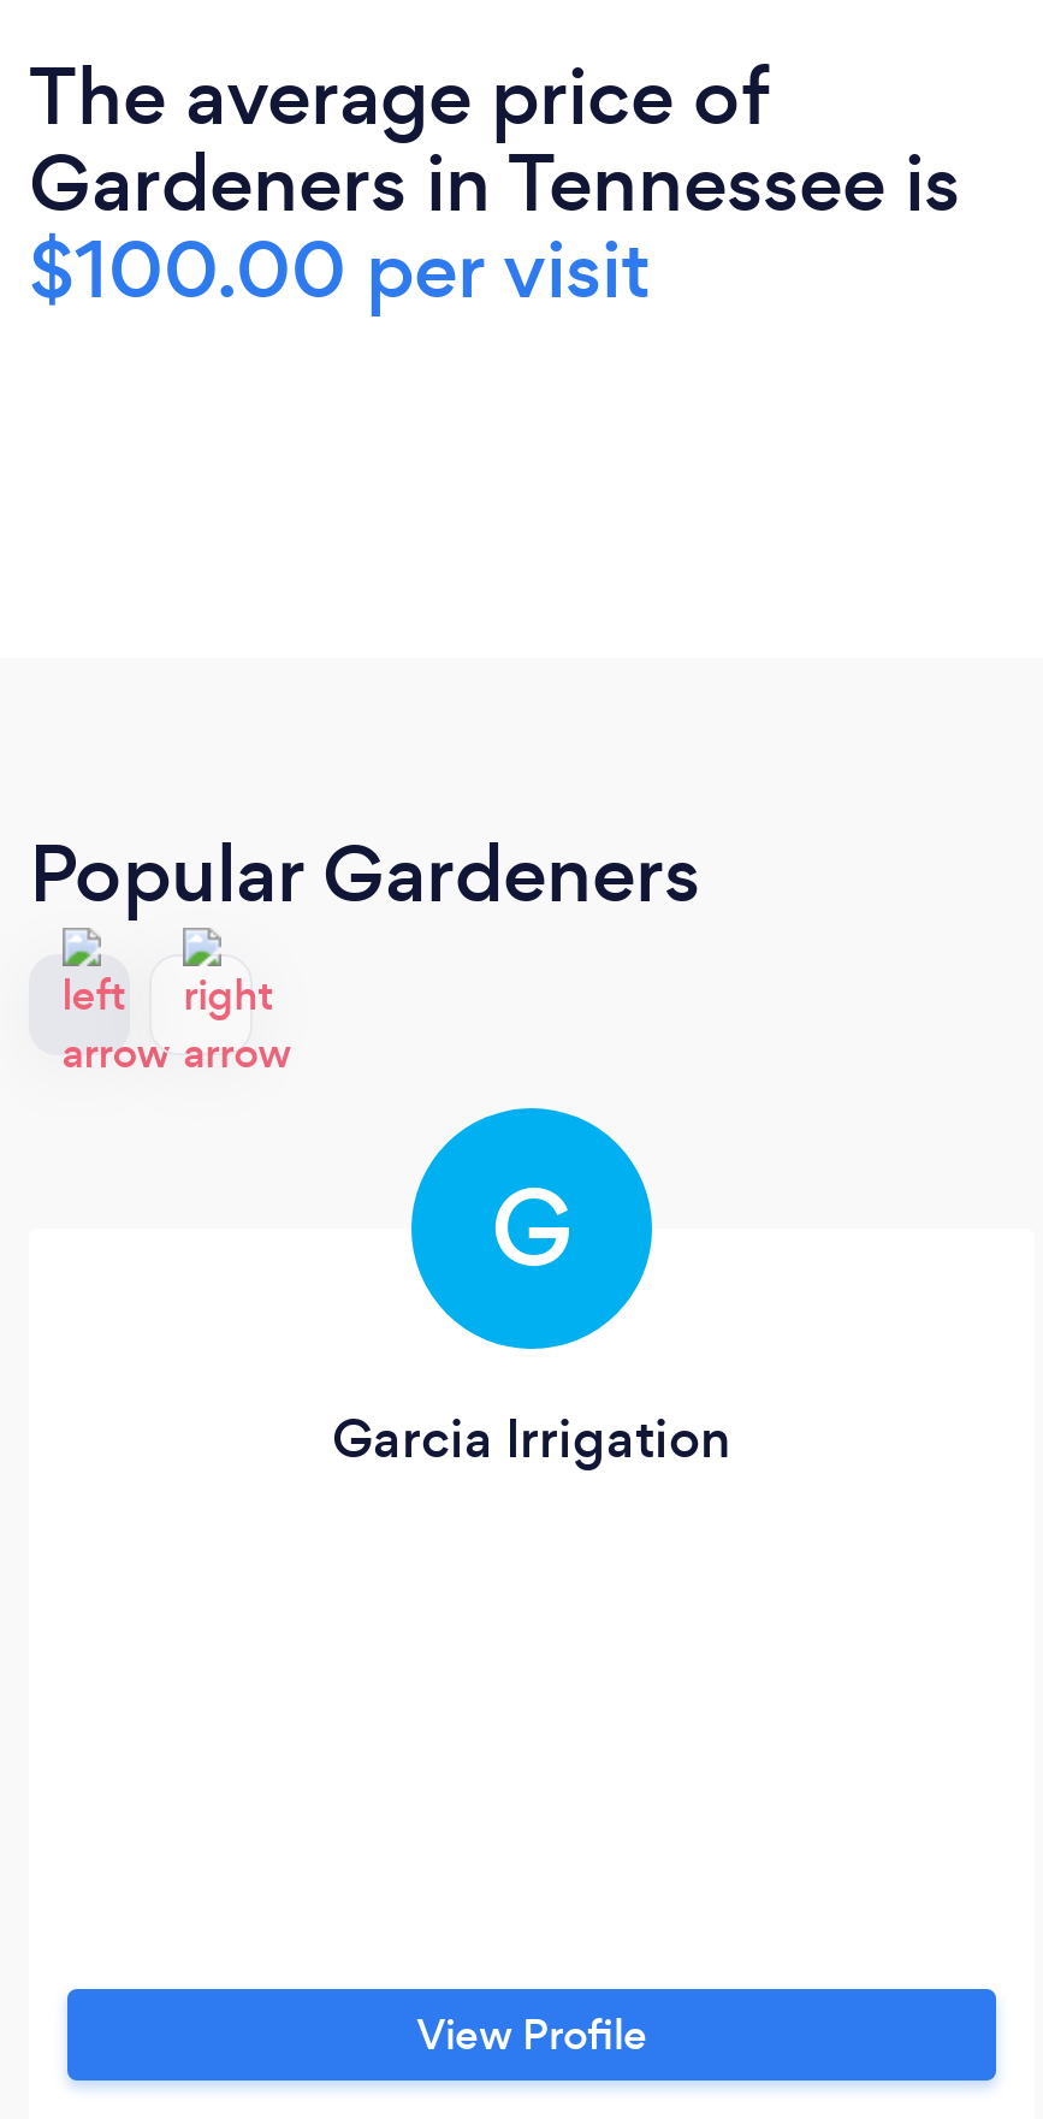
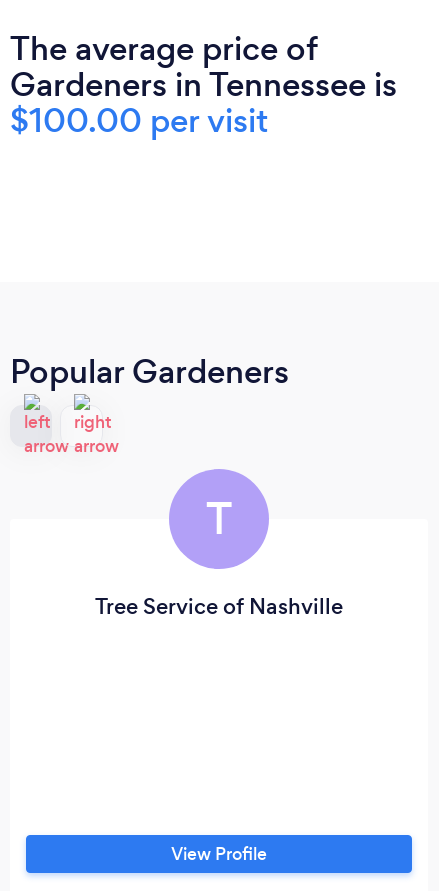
- G
+ T

- Garcia Irrigation
+ Tree Service of Nashville
